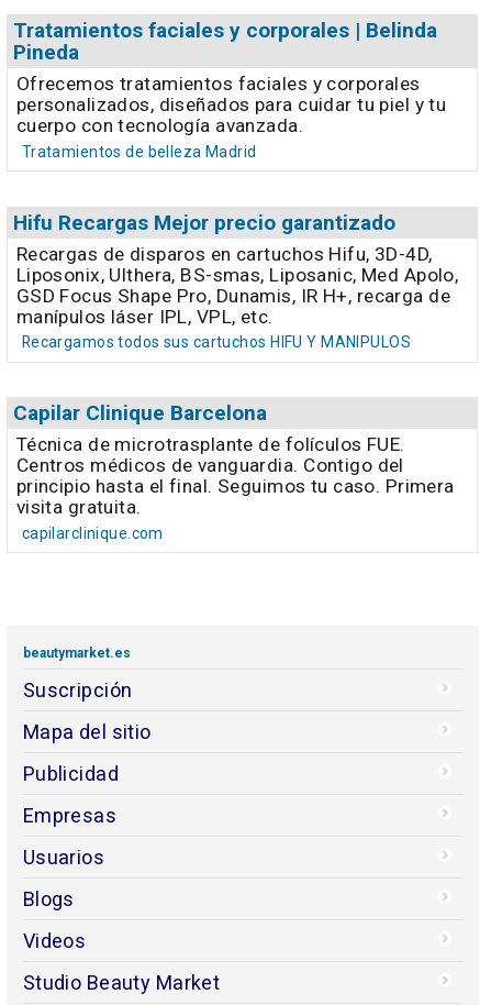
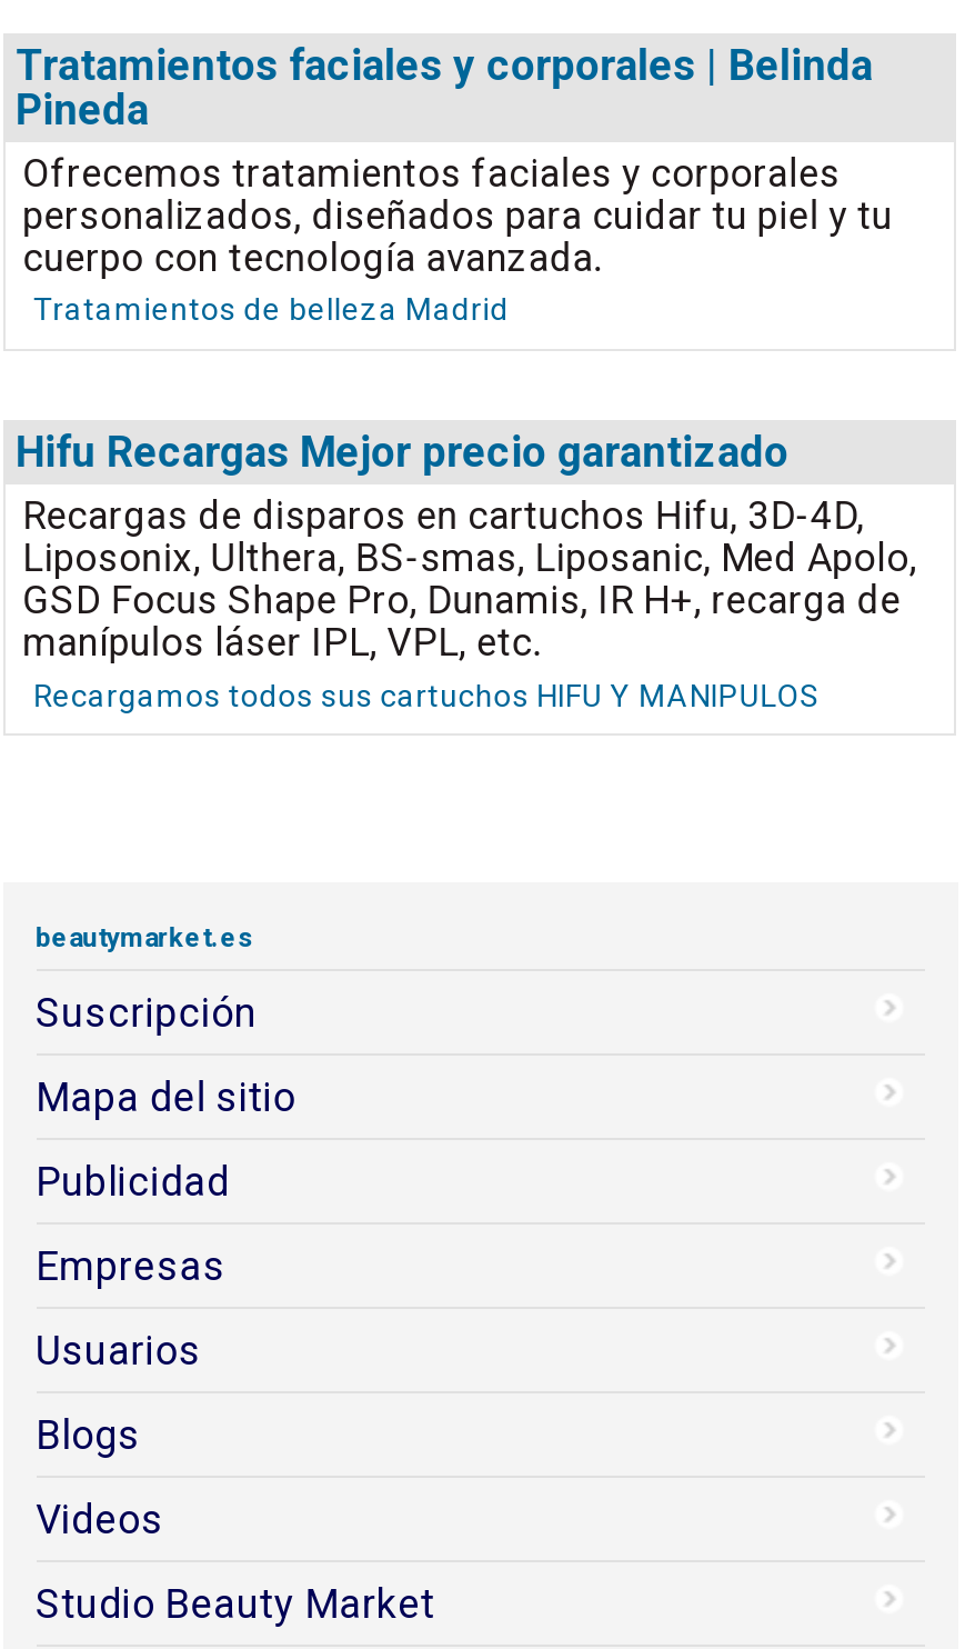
- Capilar Clinique Barcelona
- Técnica de microtrasplante de folículos FUE.
- Centros médicos de vanguardia. Contigo del
- principio hasta el final. Seguimos tu caso. Primera
- visita gratuita.
- capilarclinique.com
